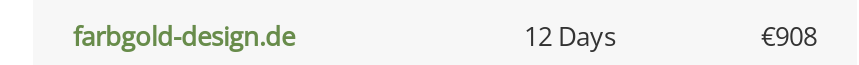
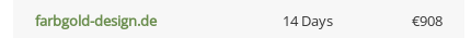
- 12 Days
+ 14 Days
